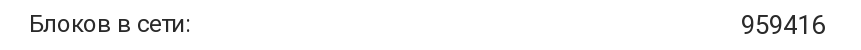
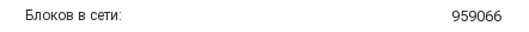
- 959416
+ 959066
